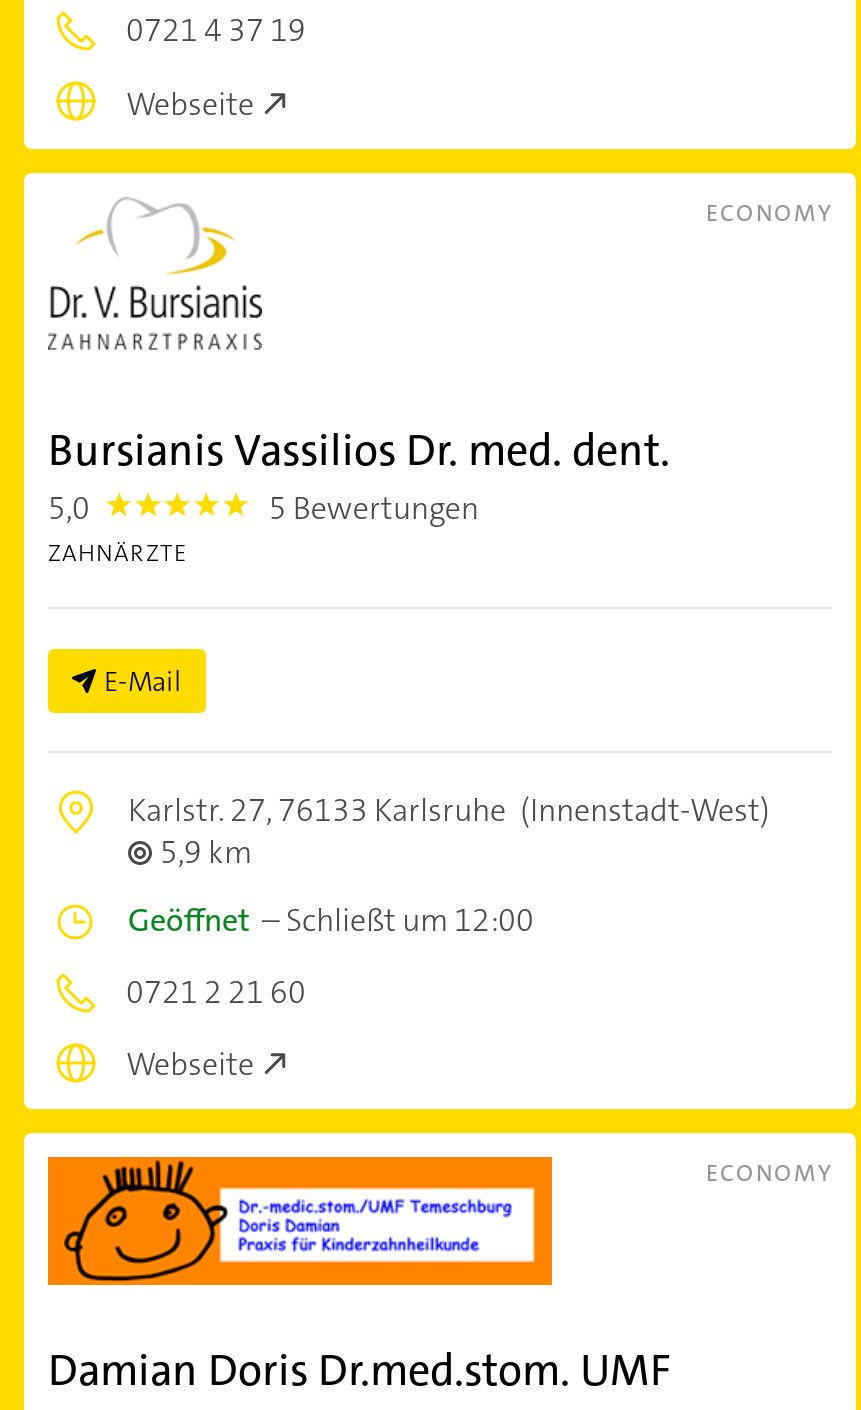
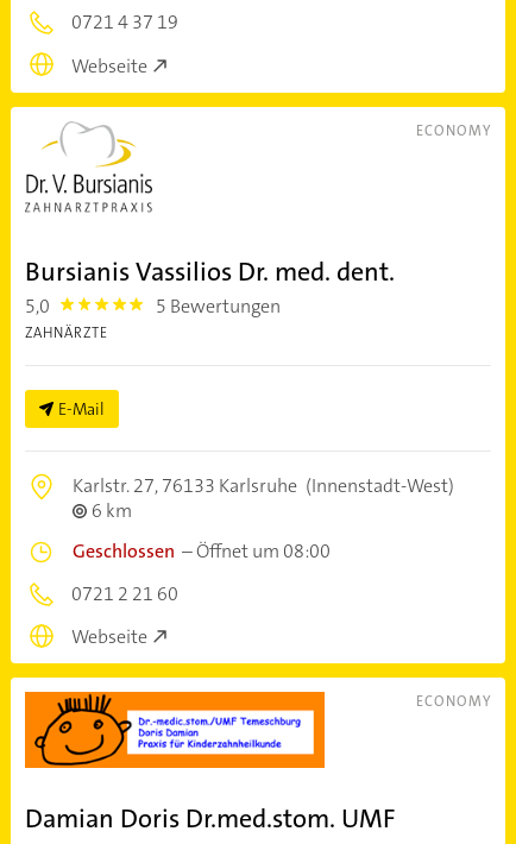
- 5,9 km
+ 6 km

- Geöffnet – Schließt um 12:00
+ Geschlossen – Öffnet um 08:00
